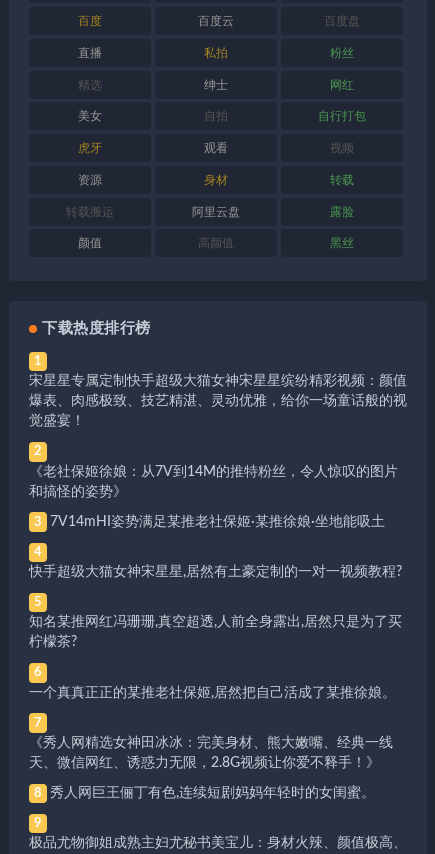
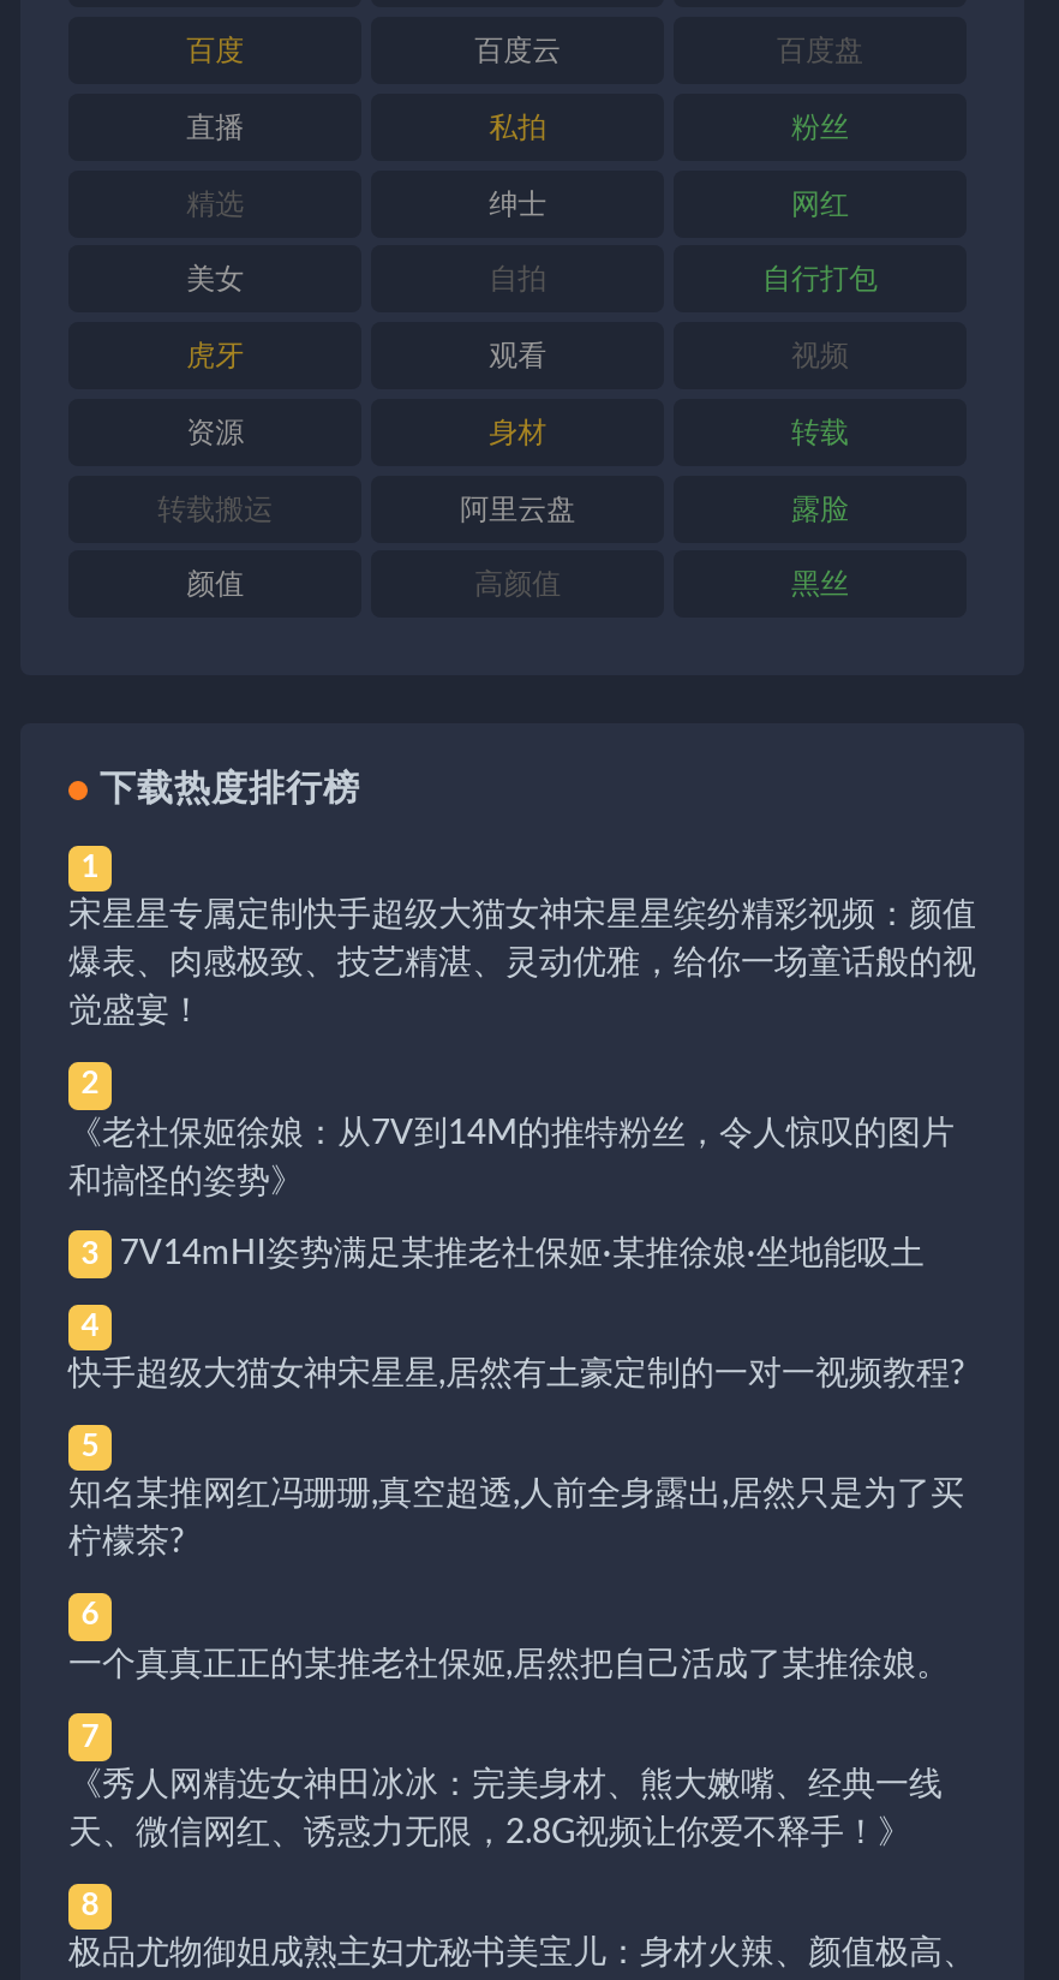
- 秀人网巨王俪丁有色,连续短剧妈妈年轻时的女闺蜜。
- 9
